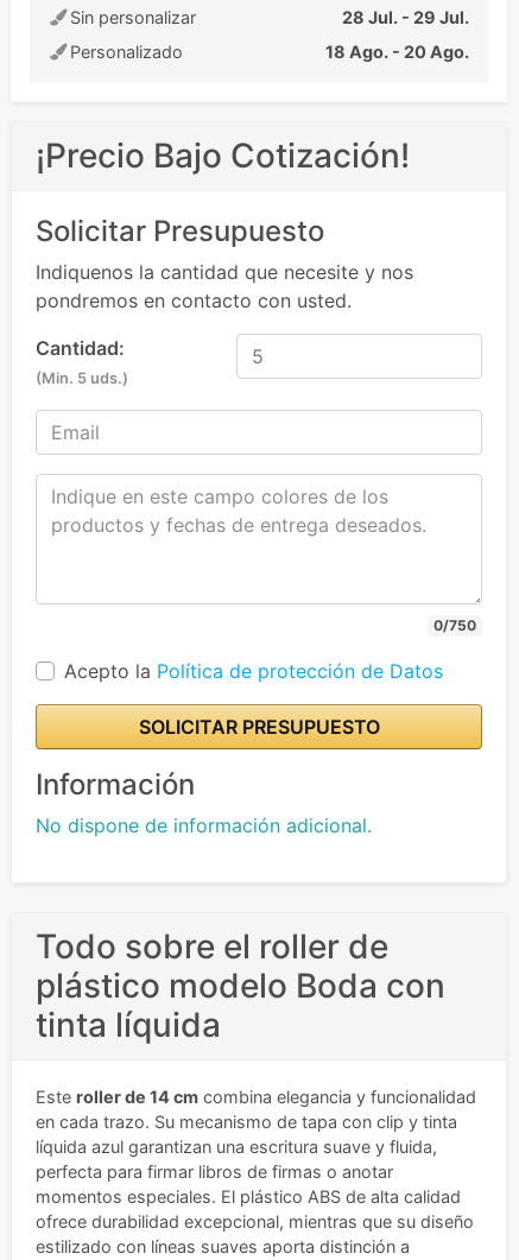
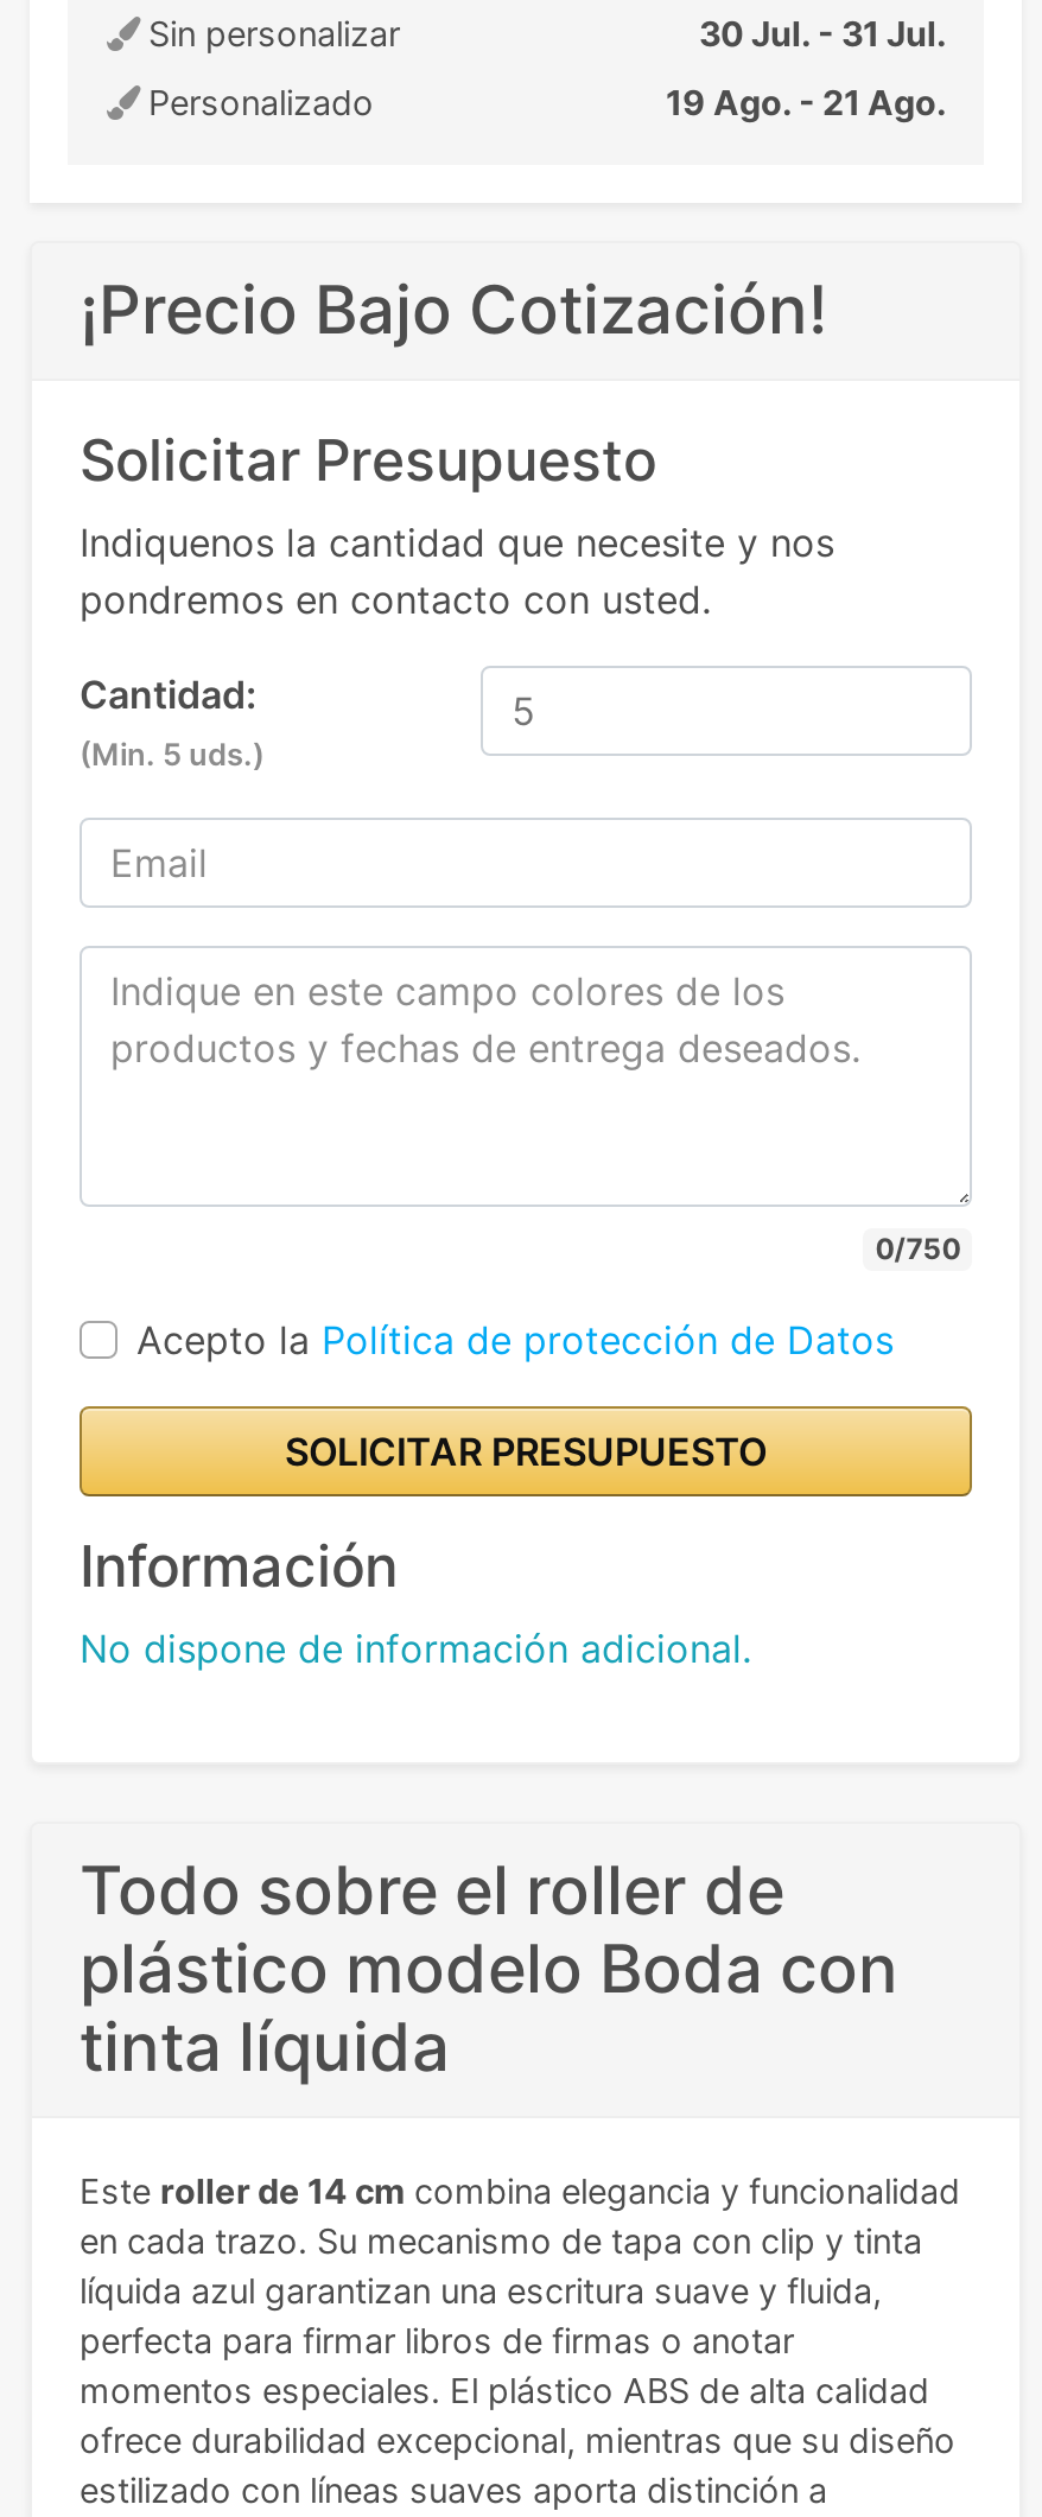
- 28 Jul. - 29 Jul.
+ 30 Jul. - 31 Jul.

- 18 Ago. - 20 Ago.
+ 19 Ago. - 21 Ago.
